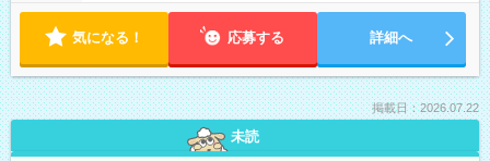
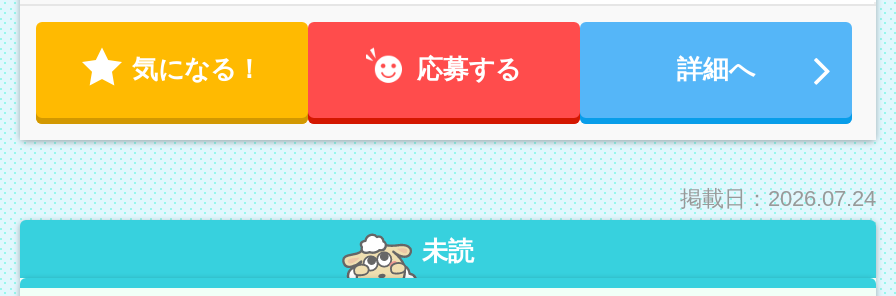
- 掲載日：2026.07.22
+ 掲載日：2026.07.24
